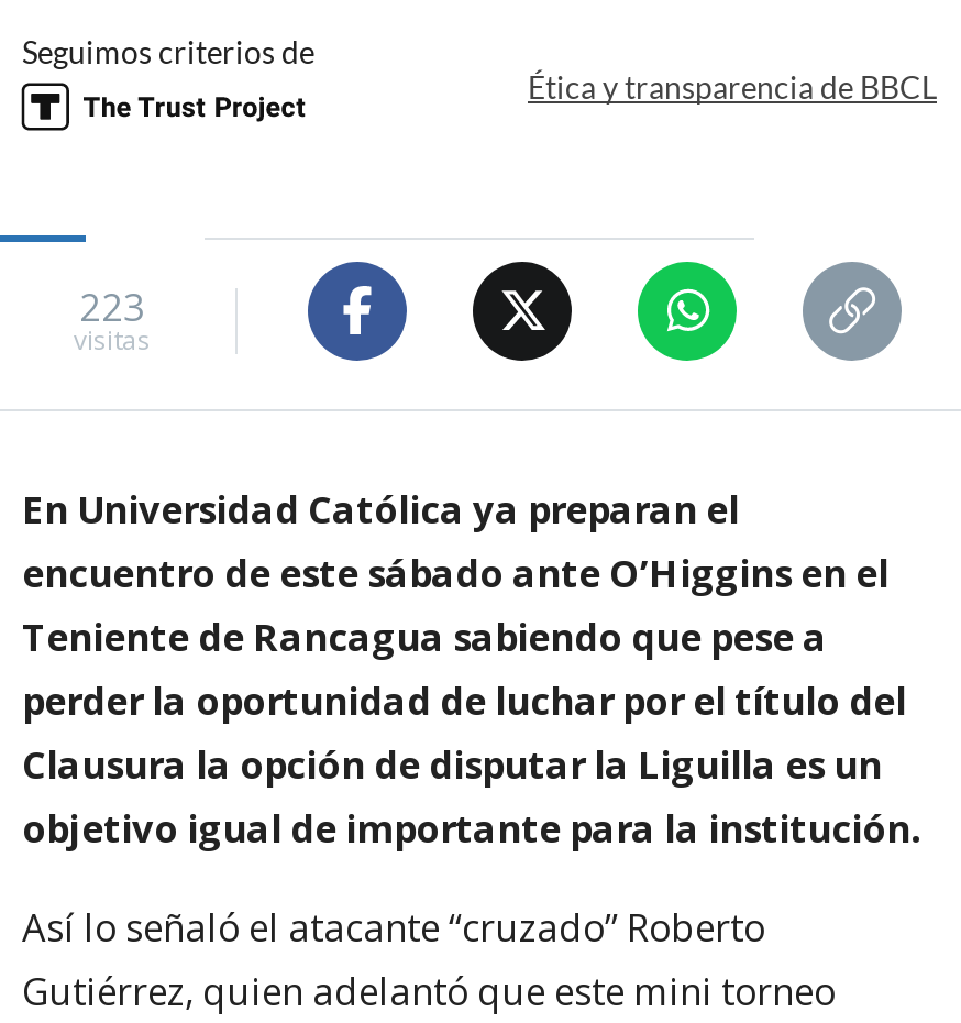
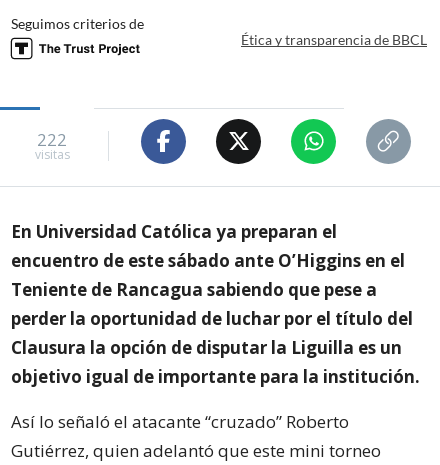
- 223
+ 222
